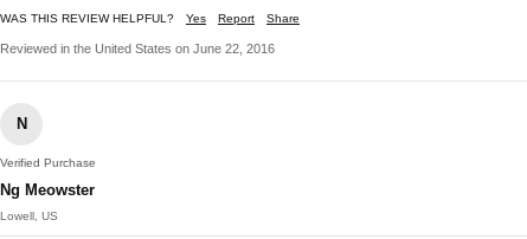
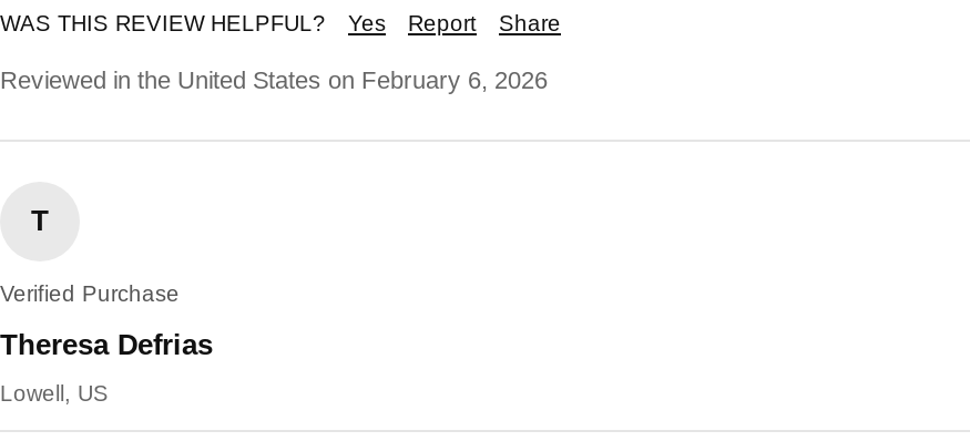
- Reviewed in the United States on June 22, 2016
+ Reviewed in the United States on February 6, 2026

- N
+ T

- Ng Meowster
+ Theresa Defrias
